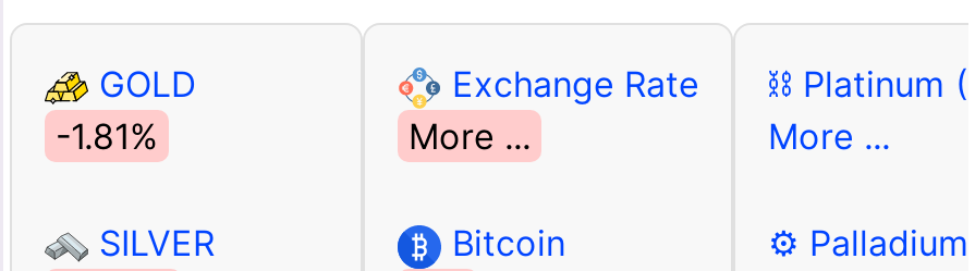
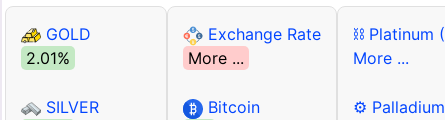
- -1.81%
+ 2.01%
